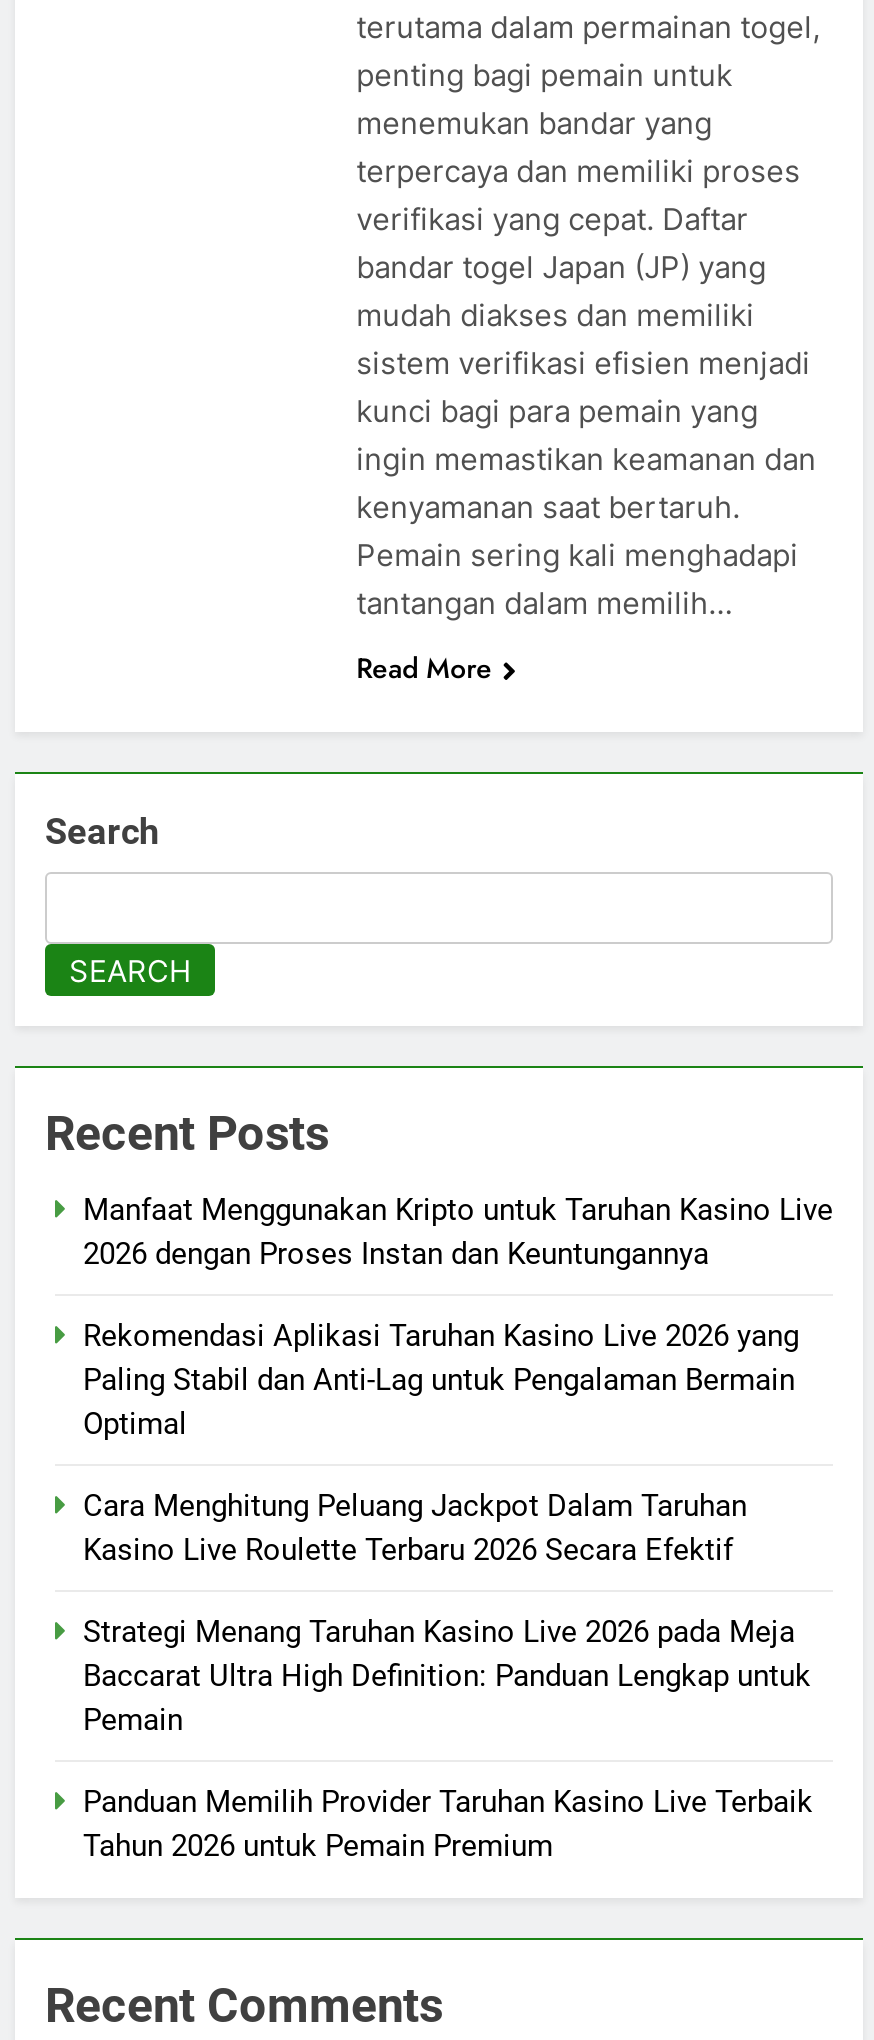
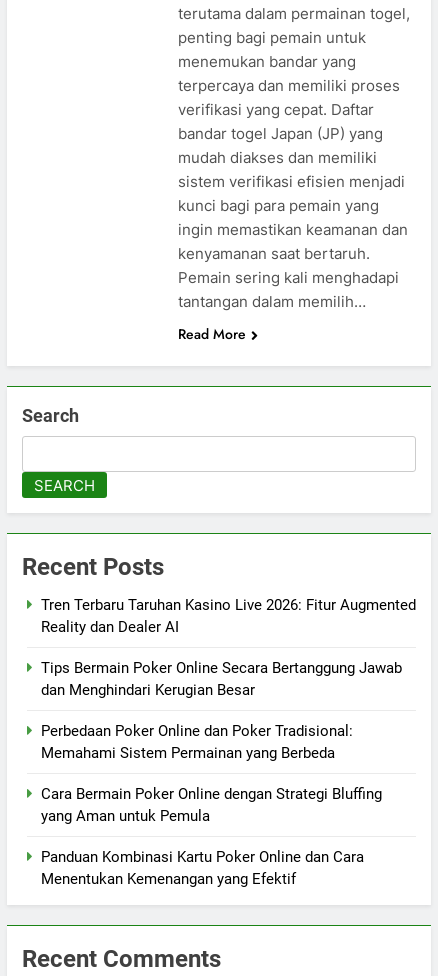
- Manfaat Menggunakan Kripto untuk Taruhan Kasino Live
- 2026 dengan Proses Instan dan Keuntungannya
+ Tren Terbaru Taruhan Kasino Live 2026: Fitur Augmented
+ Reality dan Dealer AI

- Rekomendasi Aplikasi Taruhan Kasino Live 2026 yang
- Paling Stabil dan Anti-Lag untuk Pengalaman Bermain
- Optimal
+ Tips Bermain Poker Online Secara Bertanggung Jawab
+ dan Menghindari Kerugian Besar

- Cara Menghitung Peluang Jackpot Dalam Taruhan
- Kasino Live Roulette Terbaru 2026 Secara Efektif
+ Perbedaan Poker Online dan Poker Tradisional:
+ Memahami Sistem Permainan yang Berbeda

- Strategi Menang Taruhan Kasino Live 2026 pada Meja
- Baccarat Ultra High Definition: Panduan Lengkap untuk
- Pemain
+ Cara Bermain Poker Online dengan Strategi Bluffing
+ yang Aman untuk Pemula

- Panduan Memilih Provider Taruhan Kasino Live Terbaik
- Tahun 2026 untuk Pemain Premium
+ Panduan Kombinasi Kartu Poker Online dan Cara
+ Menentukan Kemenangan yang Efektif
